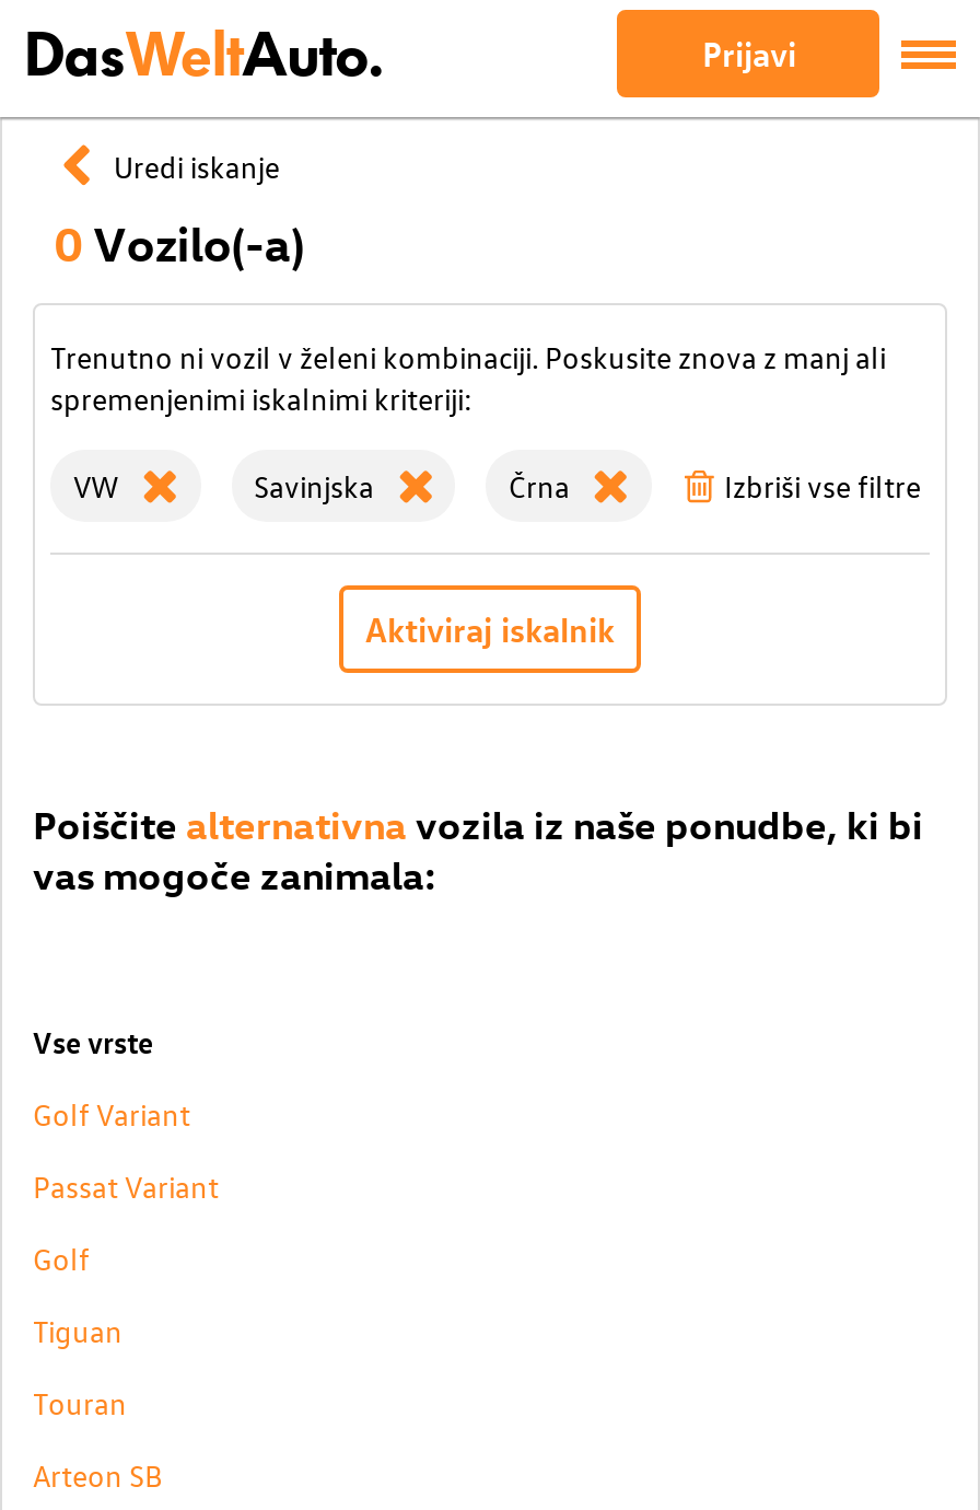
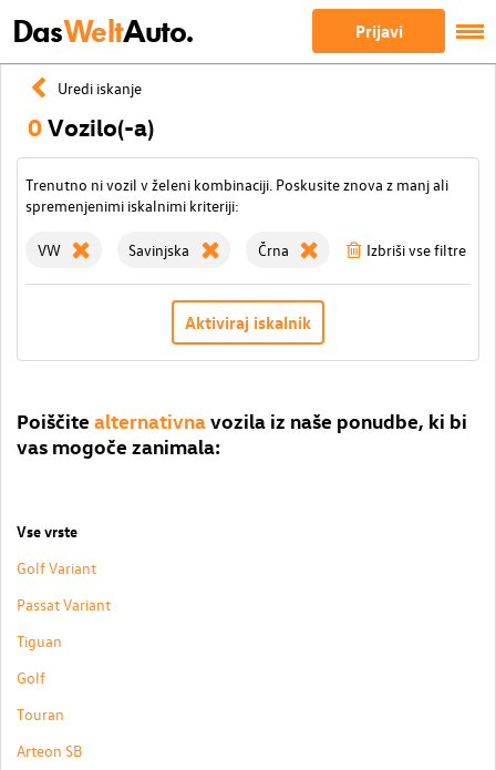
moved down: Golf

moved up: Tiguan
